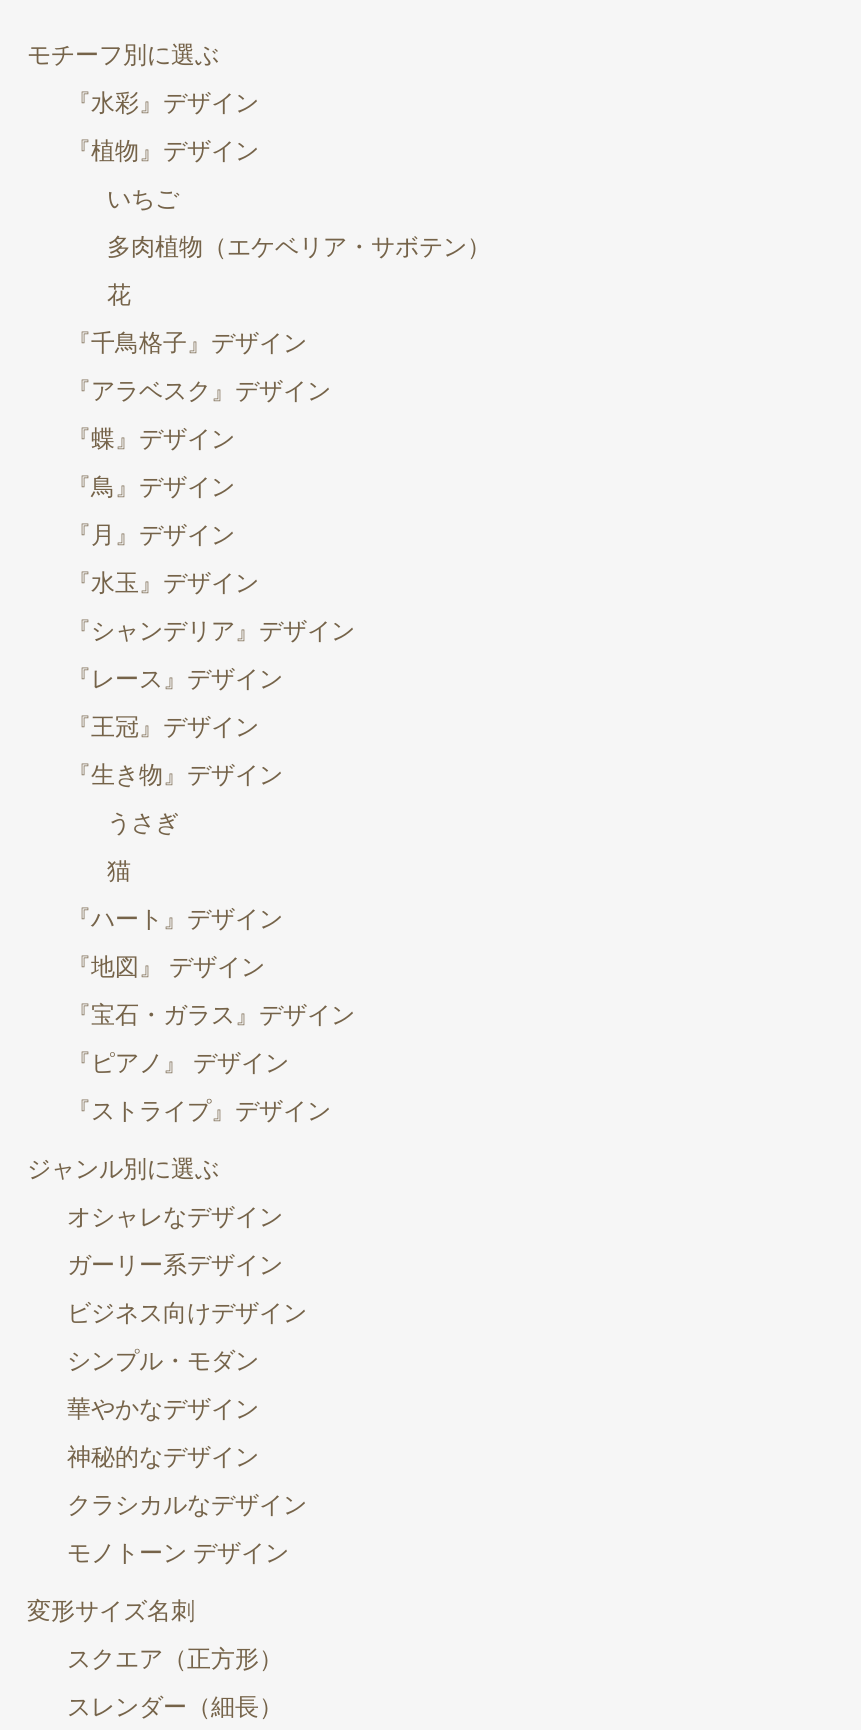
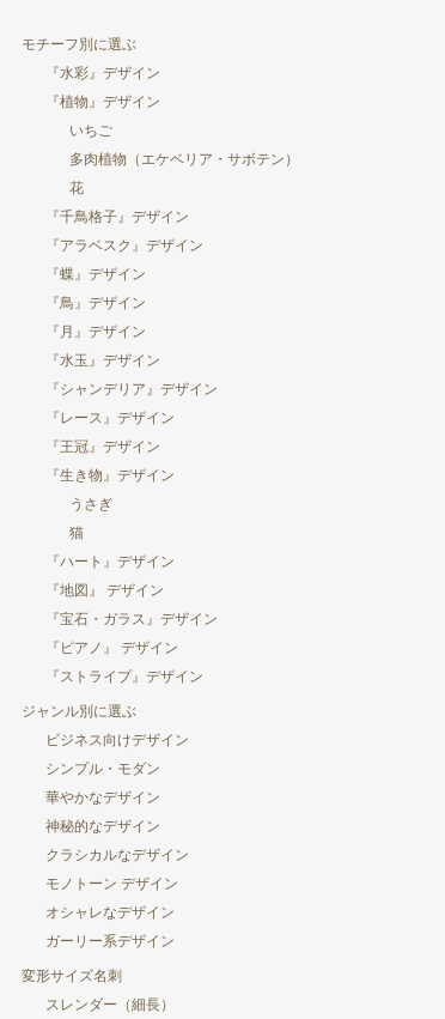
moved down: オシャレなデザイン | ガーリー系デザイン

moved up: ビジネス向けデザイン | シンプル・モダン | 華やかなデザイン | 神秘的なデザイン | クラシカルなデザイン | モノトーン デザイン

- スクエア（正方形）
